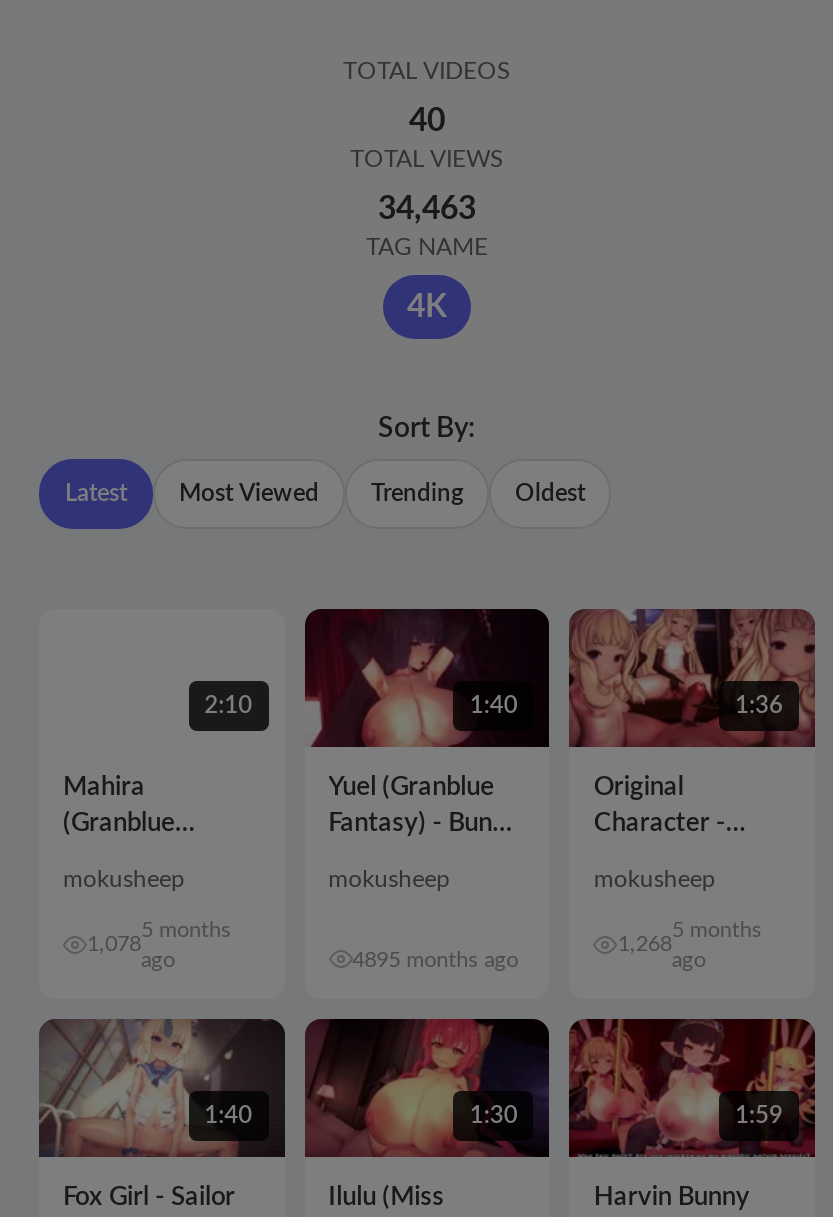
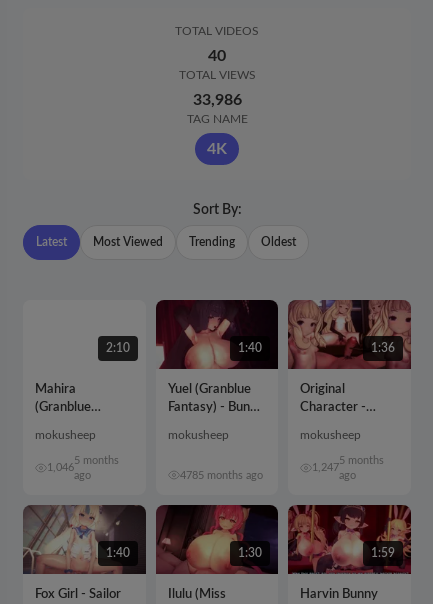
- 34,463
+ 33,986

- 1,078
+ 1,046

- 1,268
+ 1,247

- 4895 months ago
+ 4785 months ago
